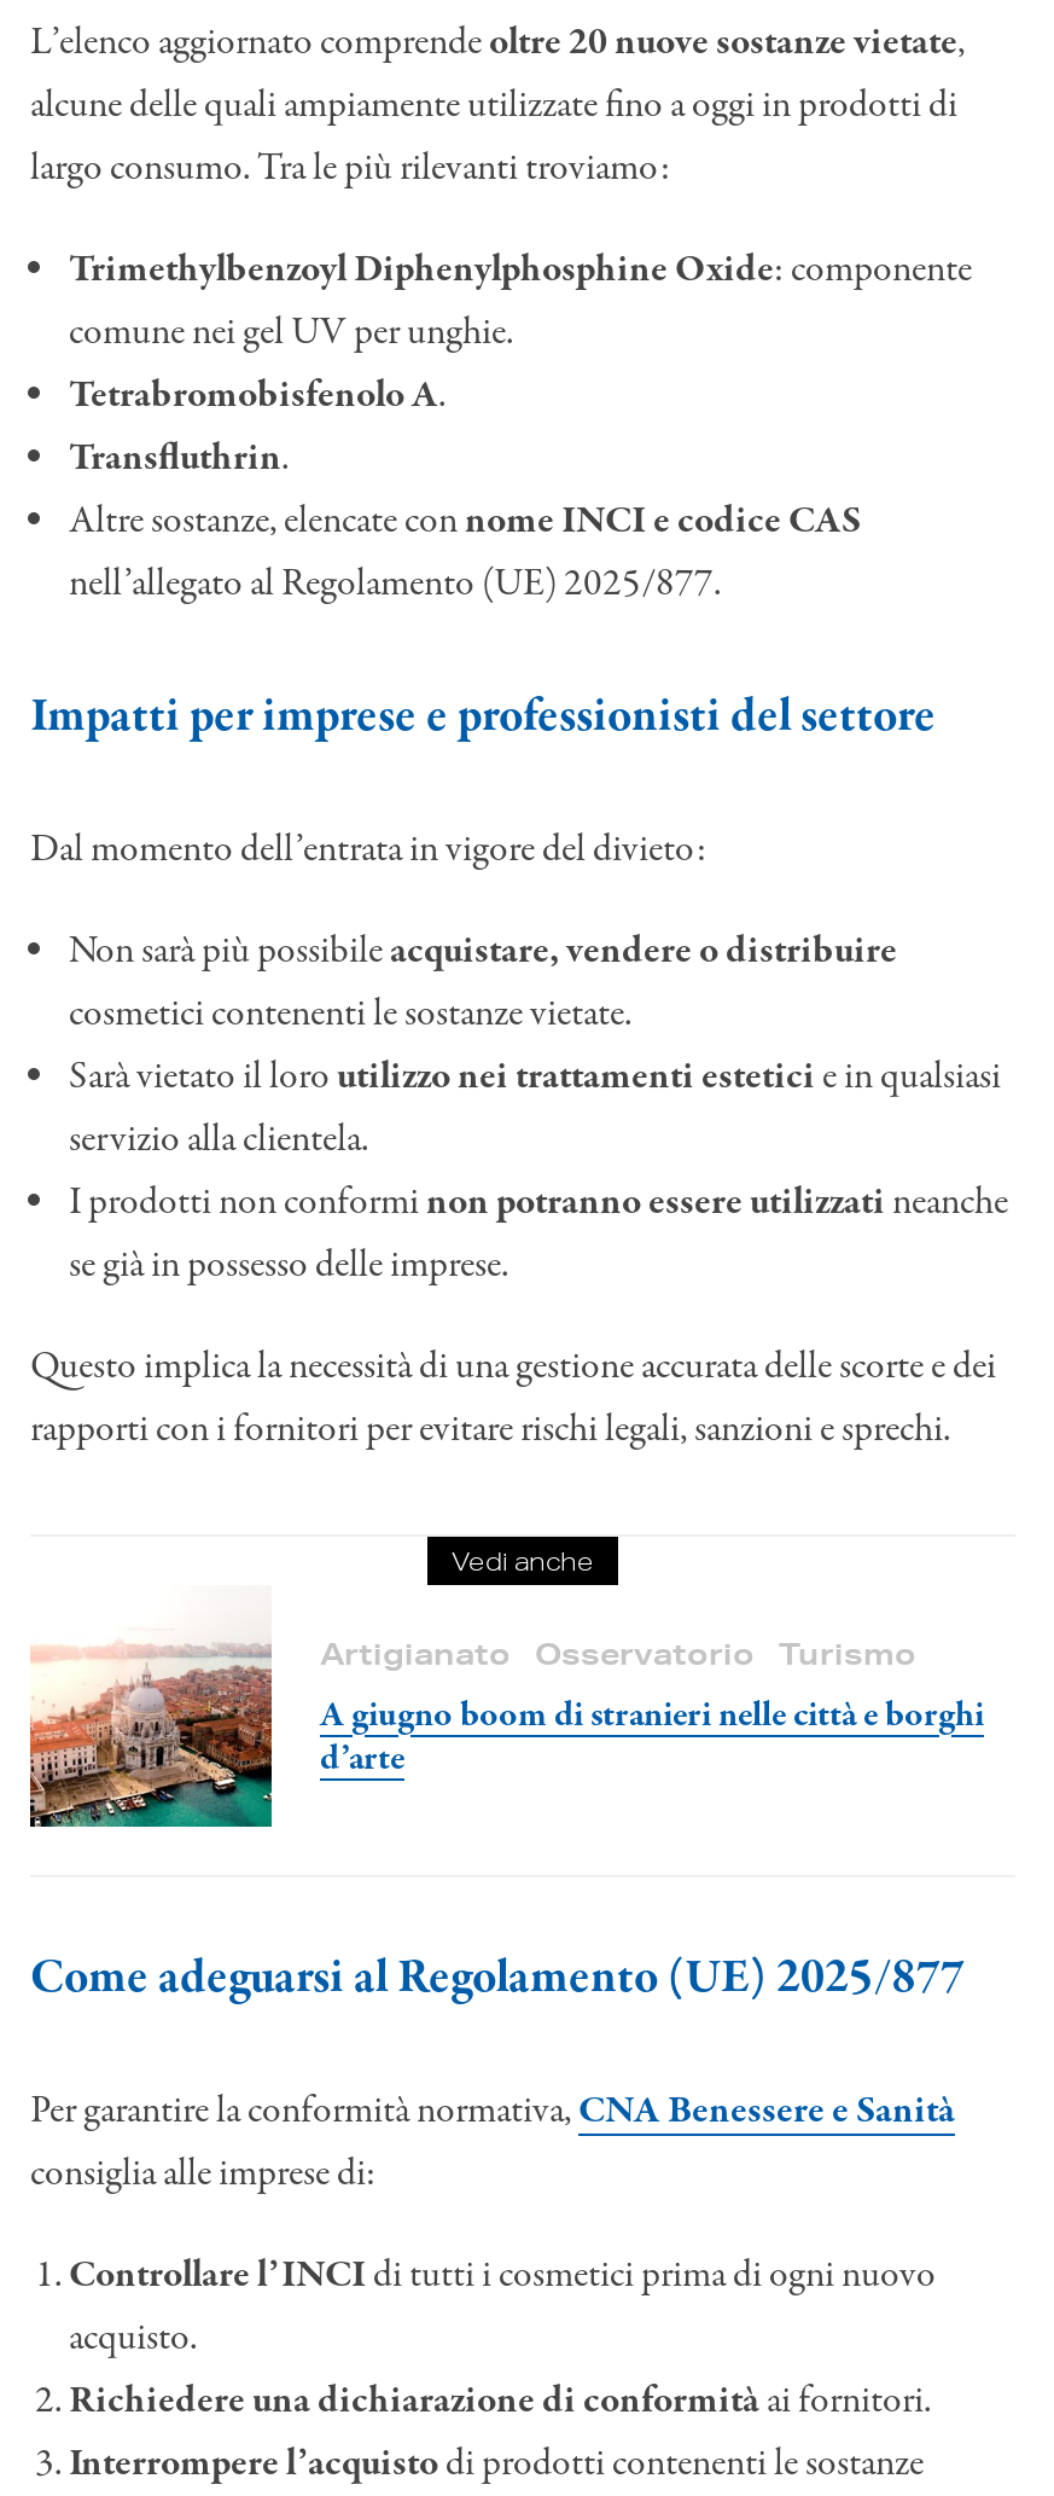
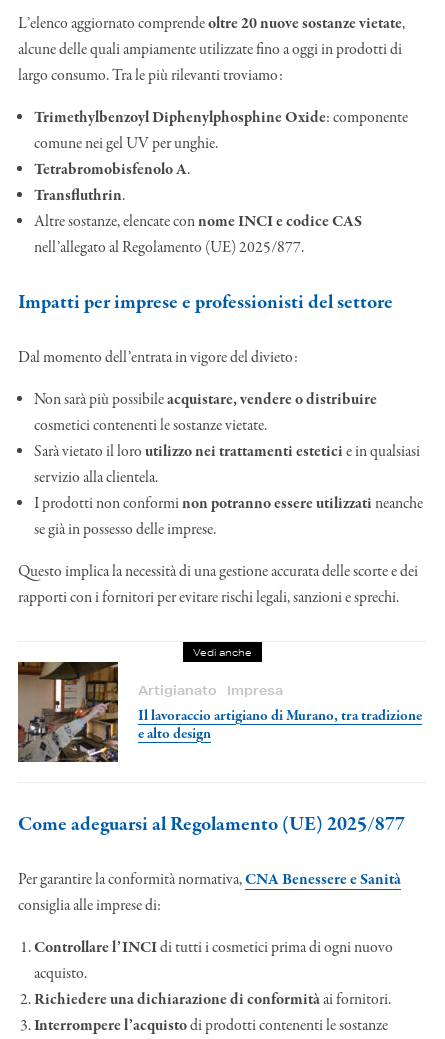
- [image]
- Artigianato Osservatorio Turismo
- A giugno boom di stranieri nelle città e borghi
- d’arte
+ [image]
+ Artigianato Impresa
+ Il lavoraccio artigiano di Murano, tra tradizione
+ e alto design
